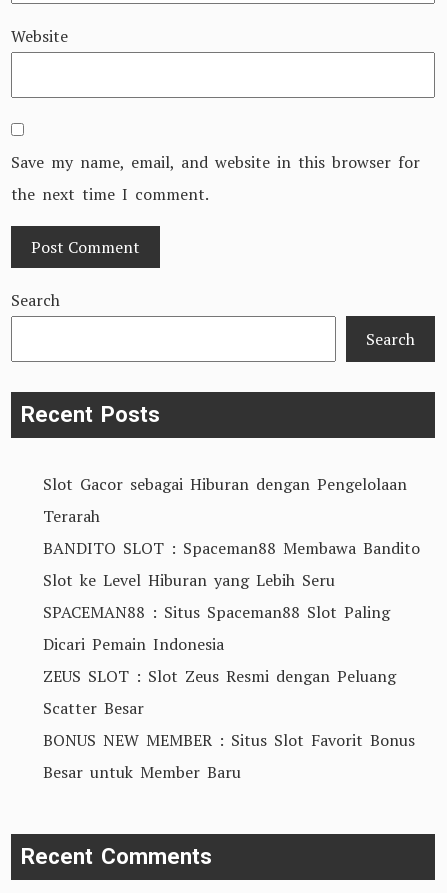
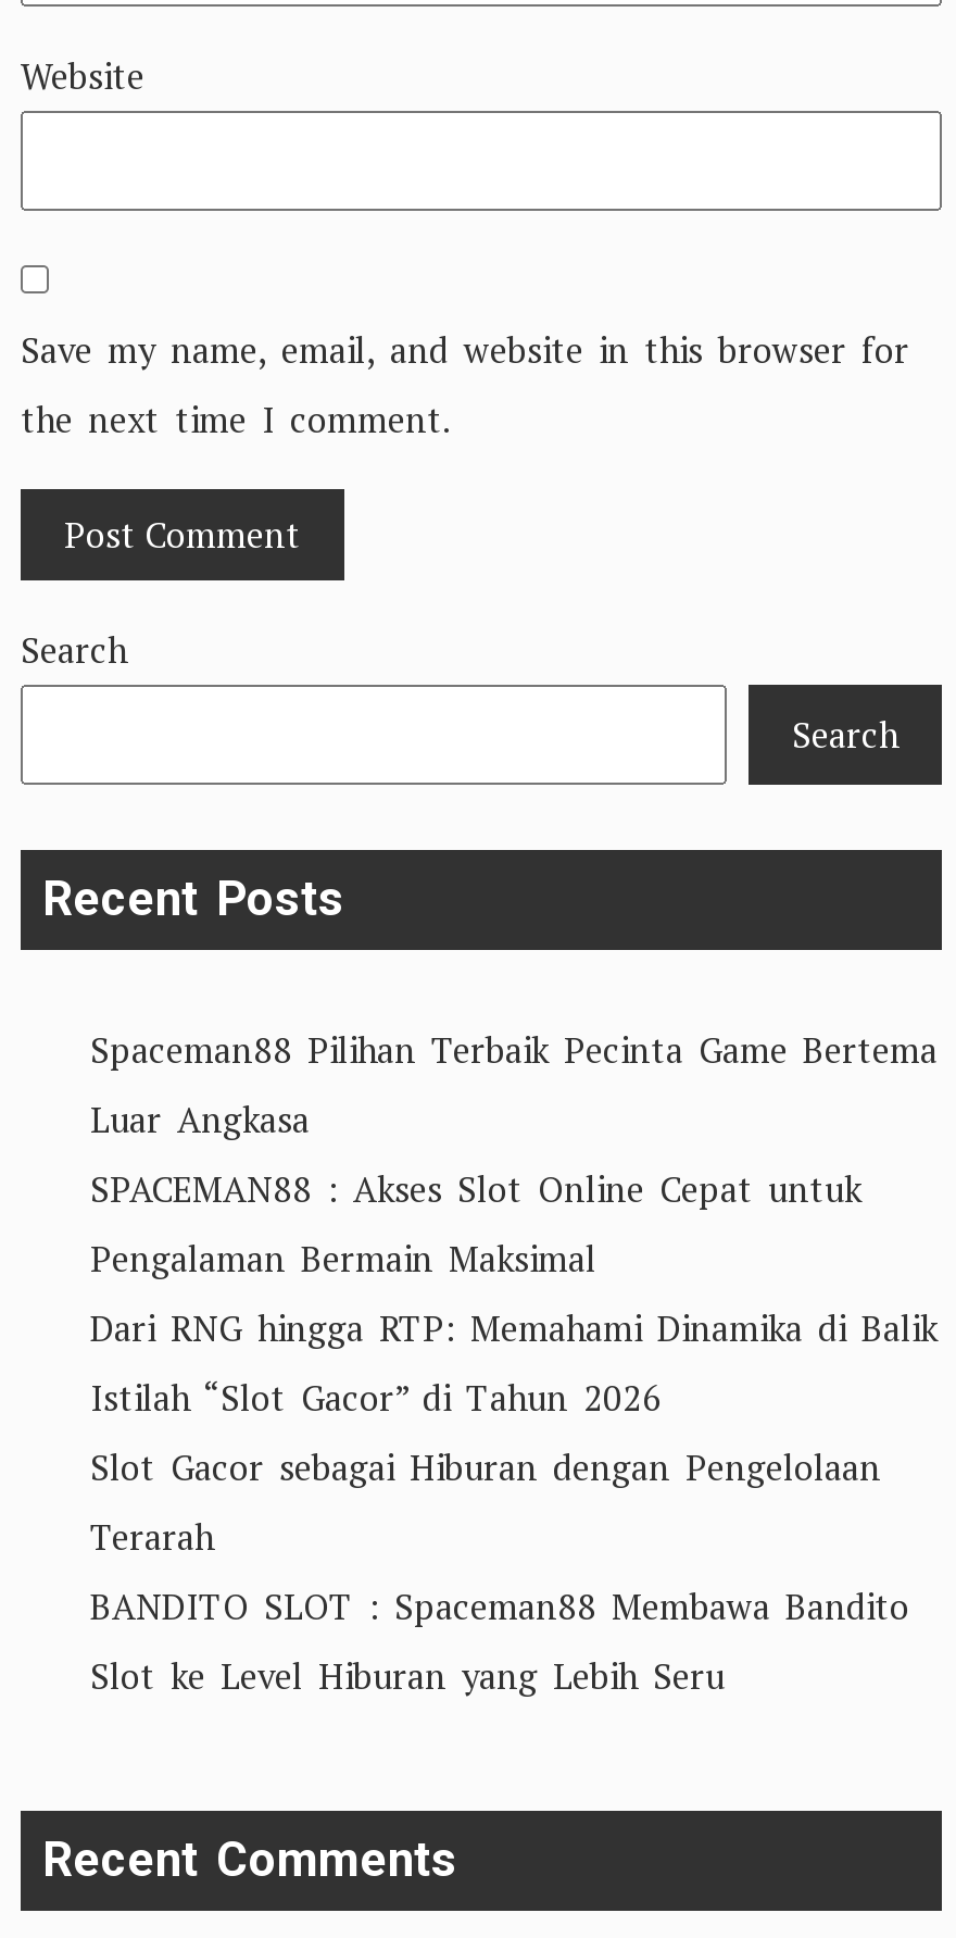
+ Spaceman88 Pilihan Terbaik Pecinta Game Bertema
+ Luar Angkasa
+ SPACEMAN88 : Akses Slot Online Cepat untuk
+ Pengalaman Bermain Maksimal
+ Dari RNG hingga RTP: Memahami Dinamika di Balik
+ Istilah “Slot Gacor” di Tahun 2026

moved down: Slot Gacor sebagai Hiburan dengan Pengelolaan | Terarah | BANDITO SLOT : Spaceman88 Membawa Bandito | Slot ke Level Hiburan yang Lebih Seru

- SPACEMAN88 : Situs Spaceman88 Slot Paling
- Dicari Pemain Indonesia
- ZEUS SLOT : Slot Zeus Resmi dengan Peluang
- Scatter Besar
- BONUS NEW MEMBER : Situs Slot Favorit Bonus
- Besar untuk Member Baru
